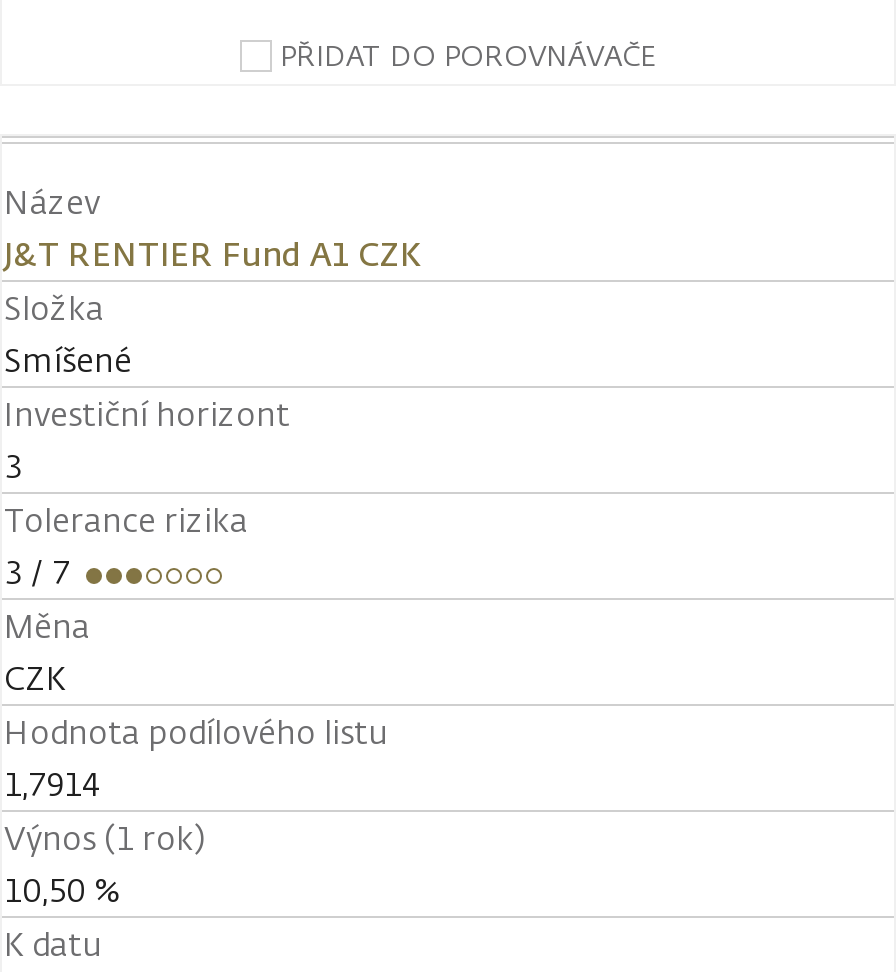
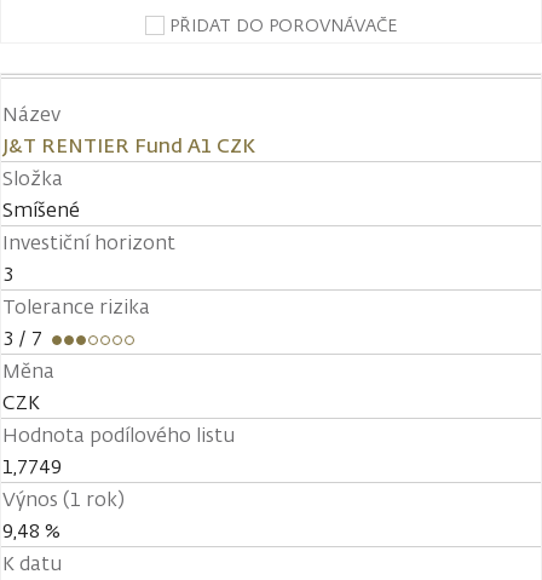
- 1,7914
+ 1,7749

- 10,50 %
+ 9,48 %
